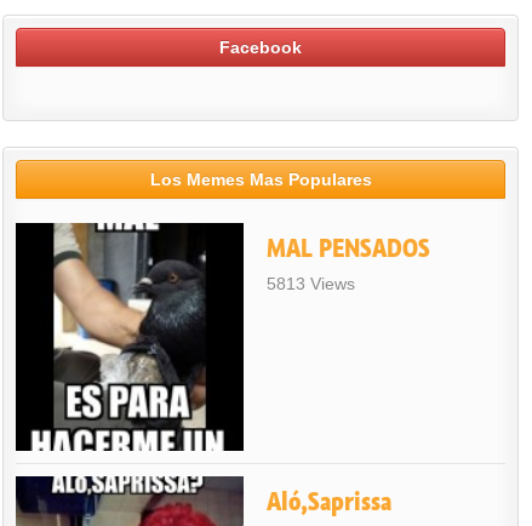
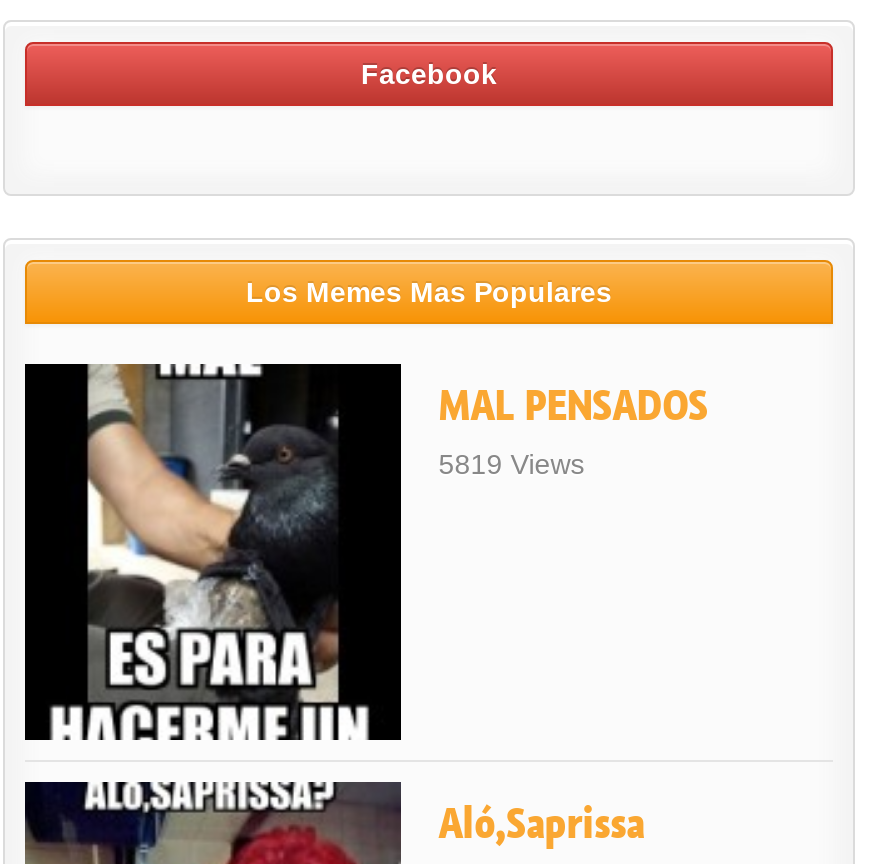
- 5813 Views
+ 5819 Views
